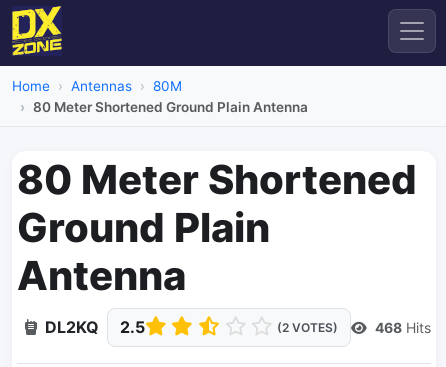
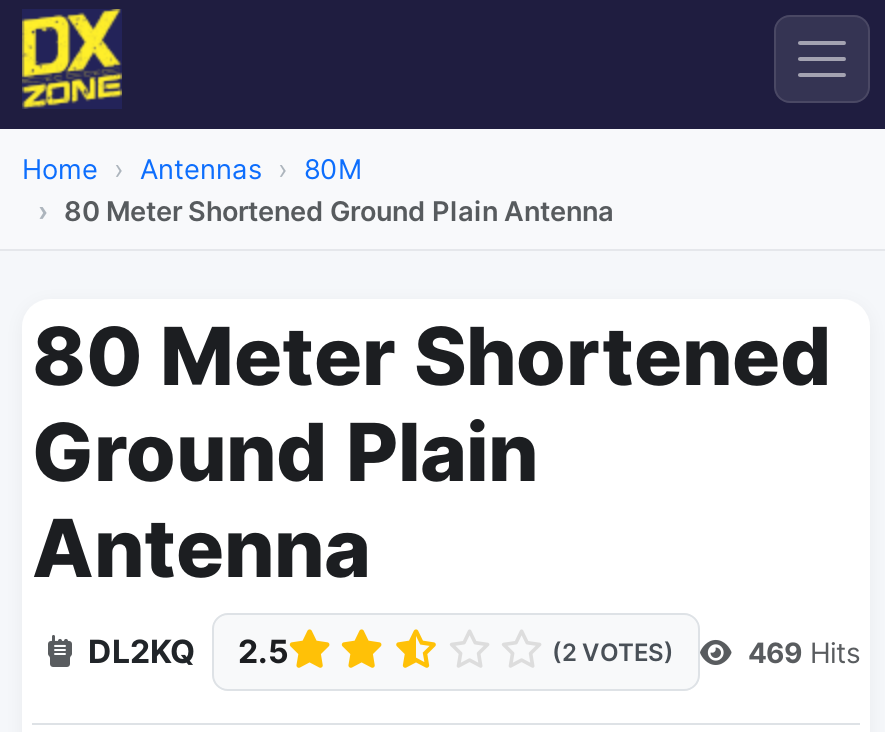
- 468 Hits
+ 469 Hits
